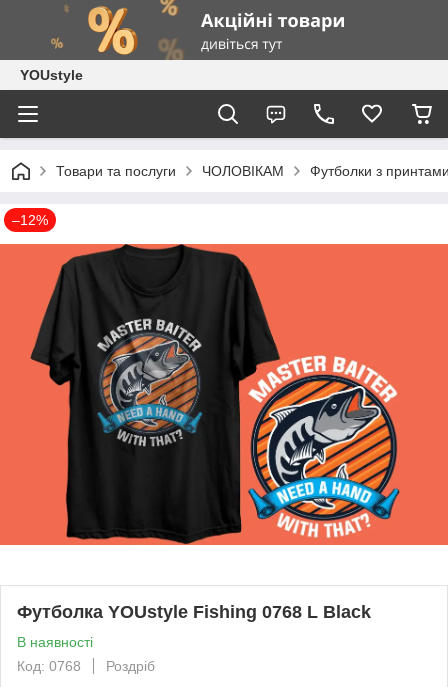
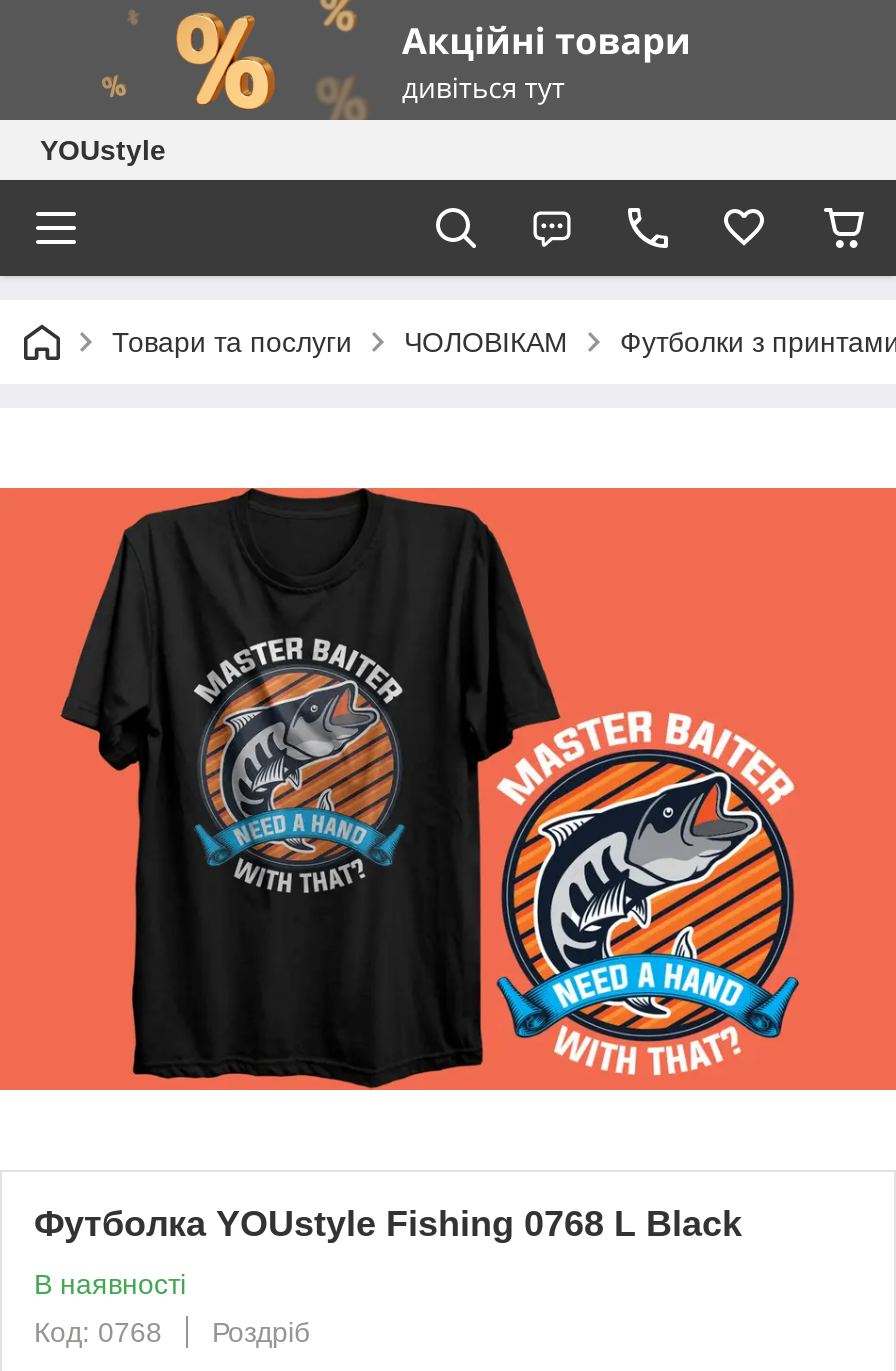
- –12%
